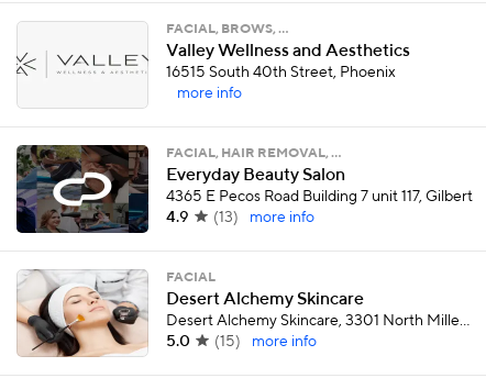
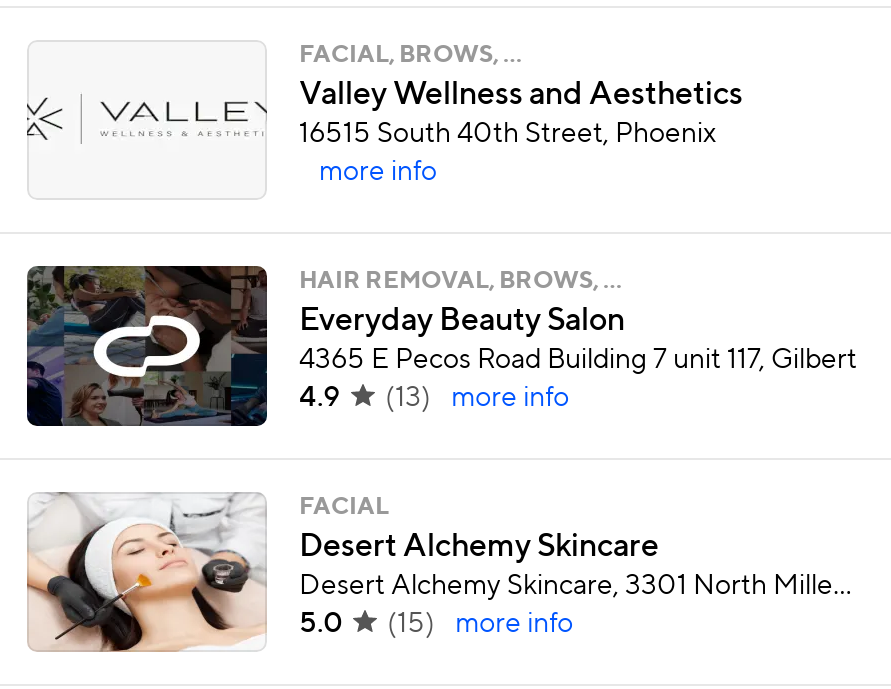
- FACIAL, HAIR REMOVAL, …
+ HAIR REMOVAL, BROWS, …
